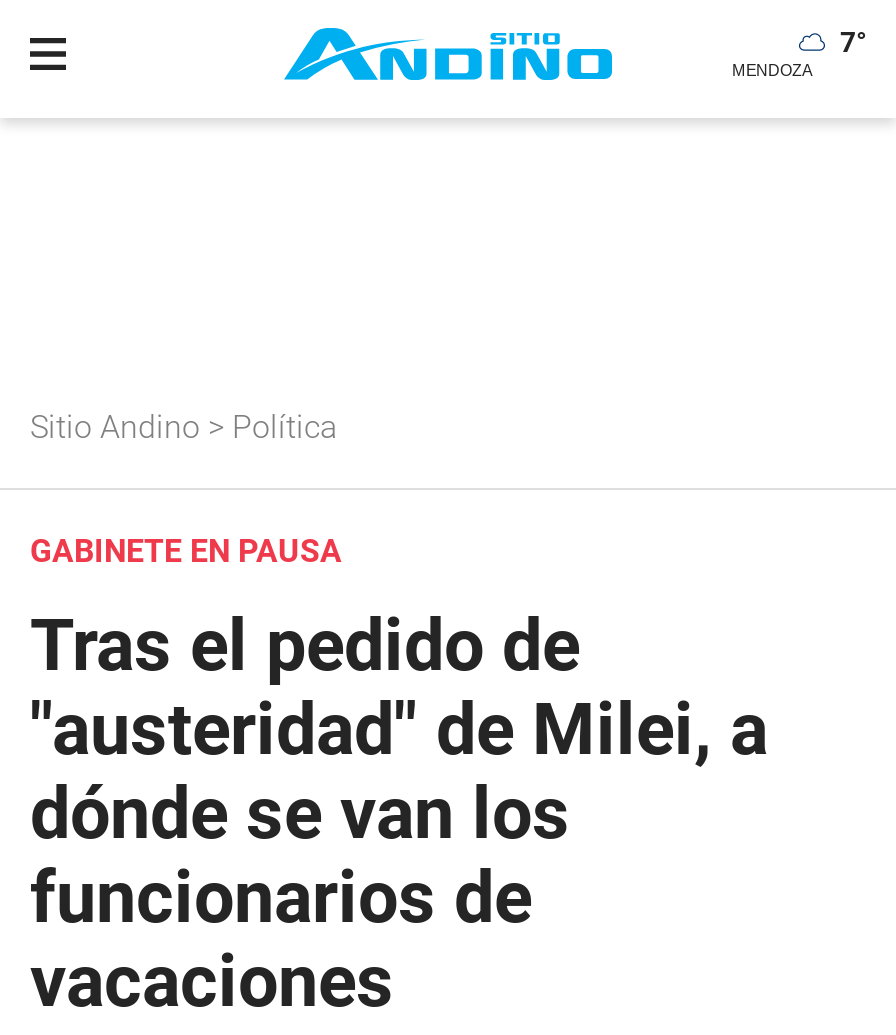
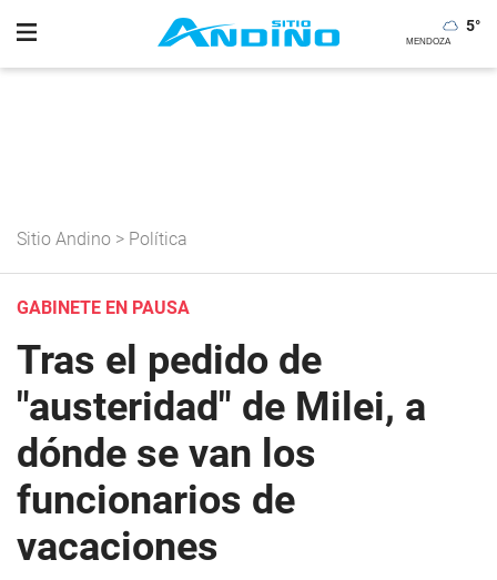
- 7°
+ 5°
